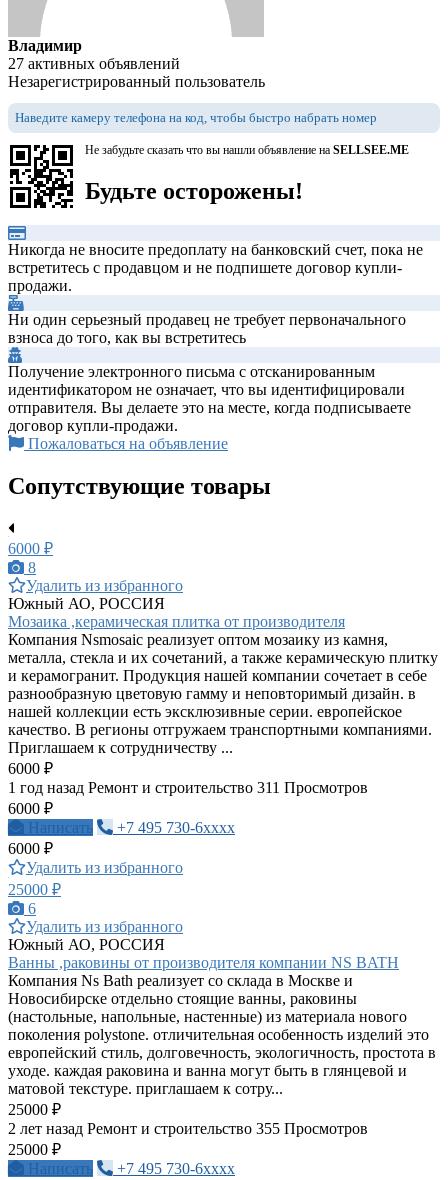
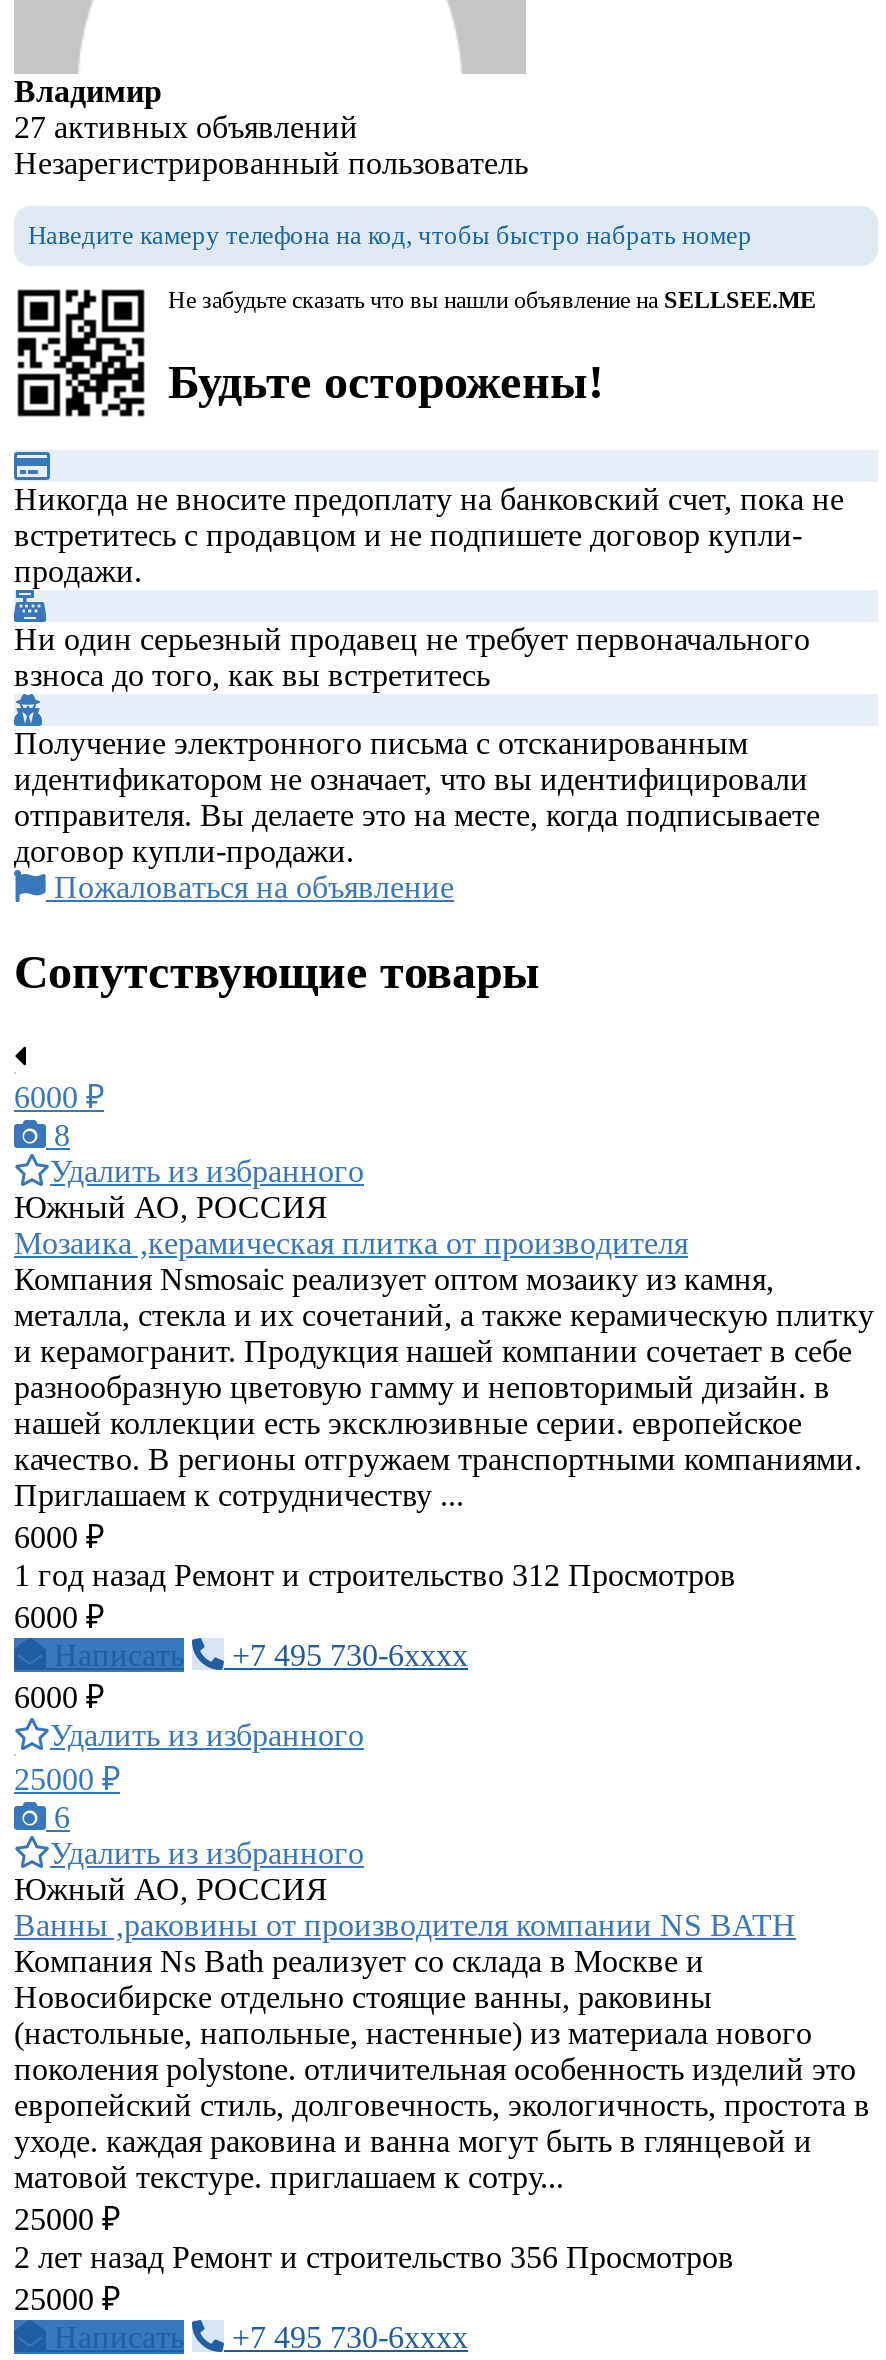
- 1 год назад Ремонт и строительство 311 Просмотров
+ 1 год назад Ремонт и строительство 312 Просмотров

- 2 лет назад Ремонт и строительство 355 Просмотров
+ 2 лет назад Ремонт и строительство 356 Просмотров
